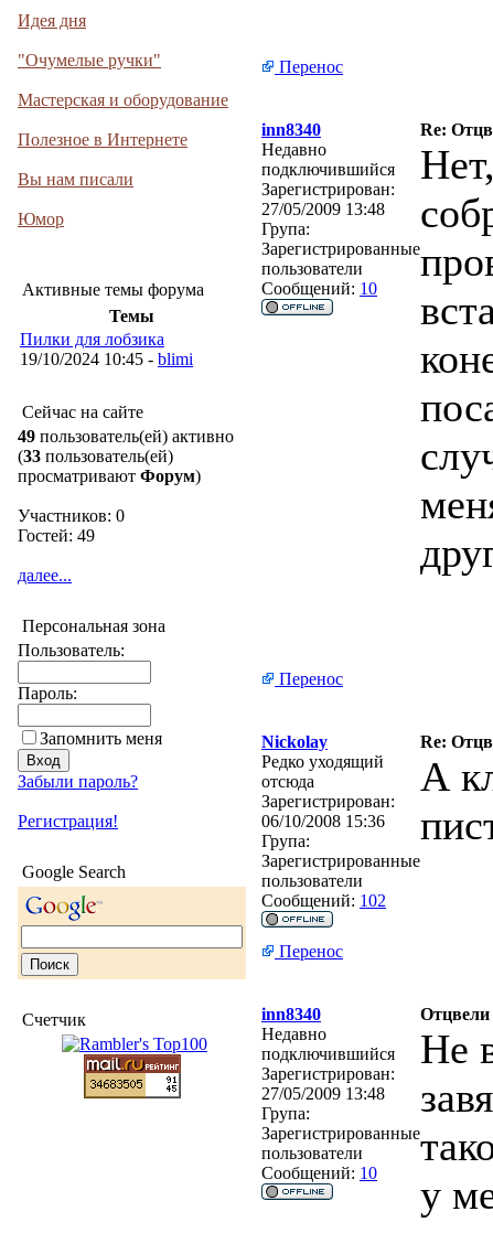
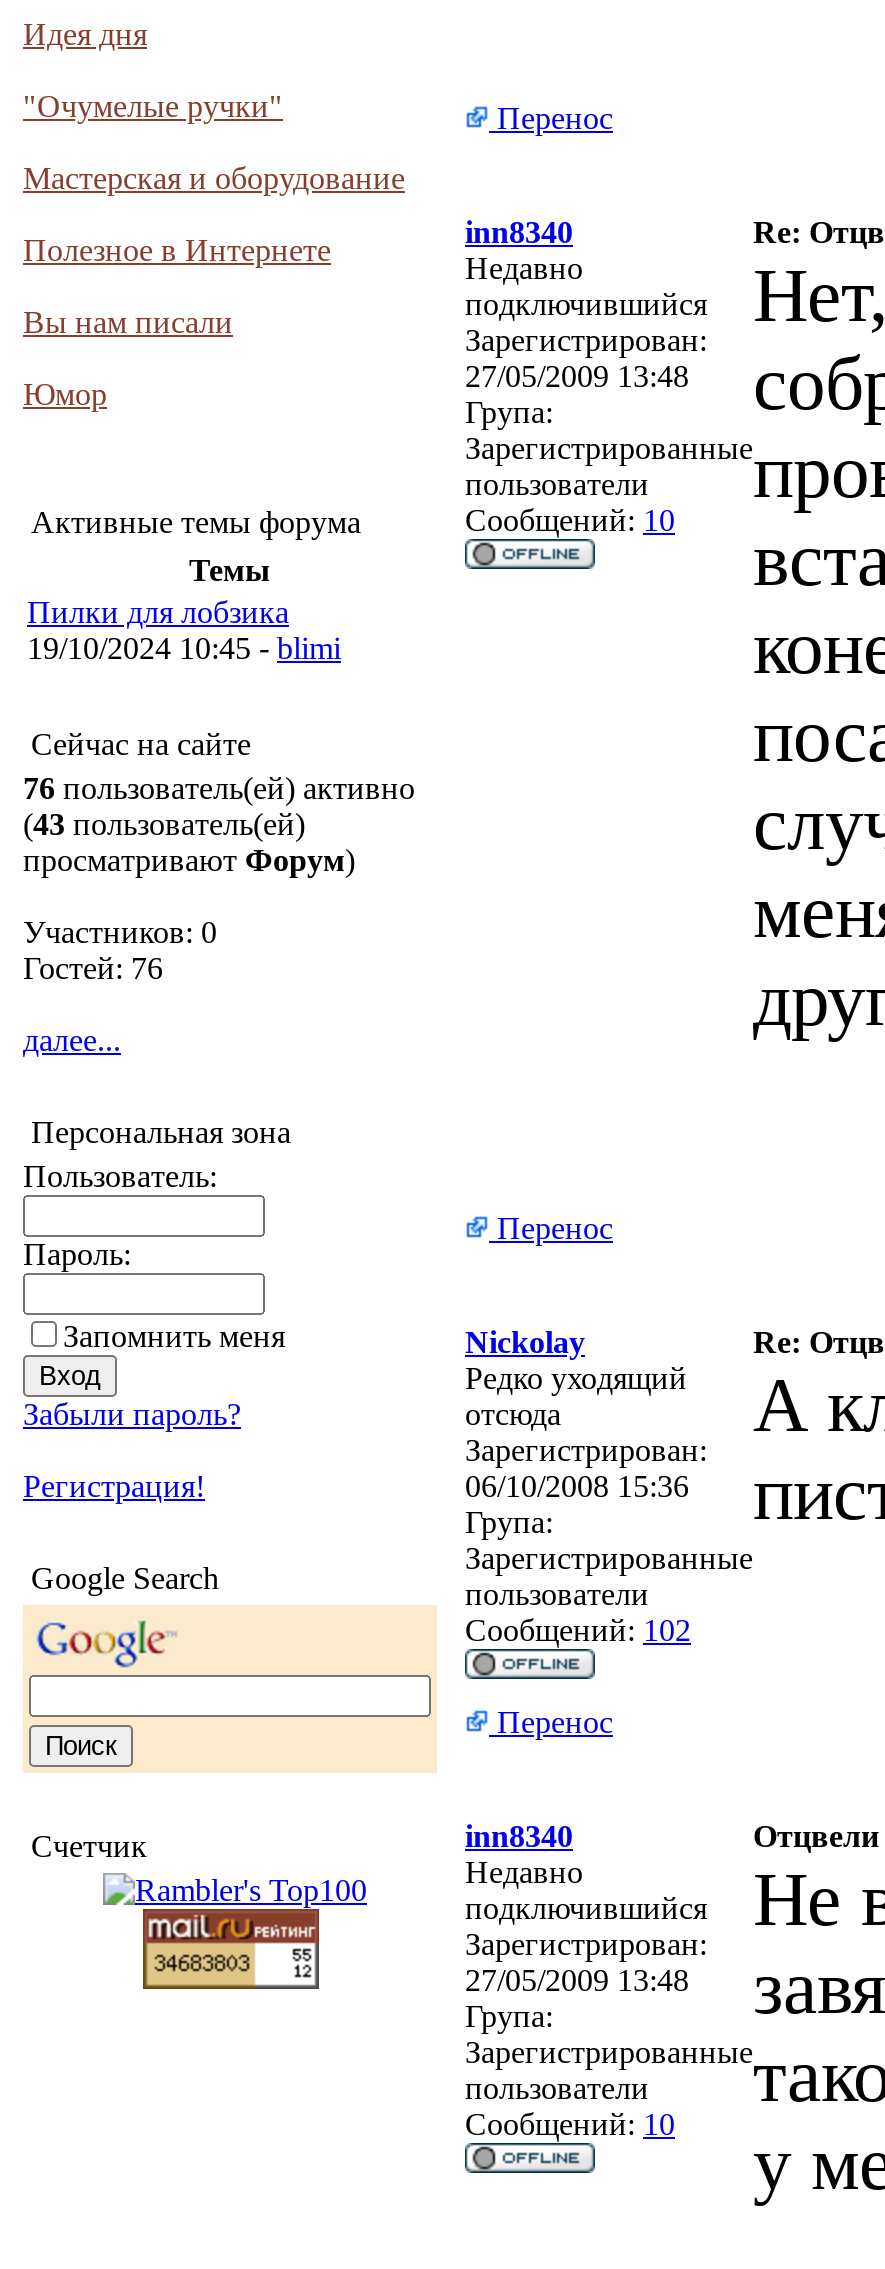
- 49 пользователь(ей) активно
+ 76 пользователь(ей) активно

- (33 пользователь(ей)
+ (43 пользователь(ей)

- Гостей: 49
+ Гостей: 76
